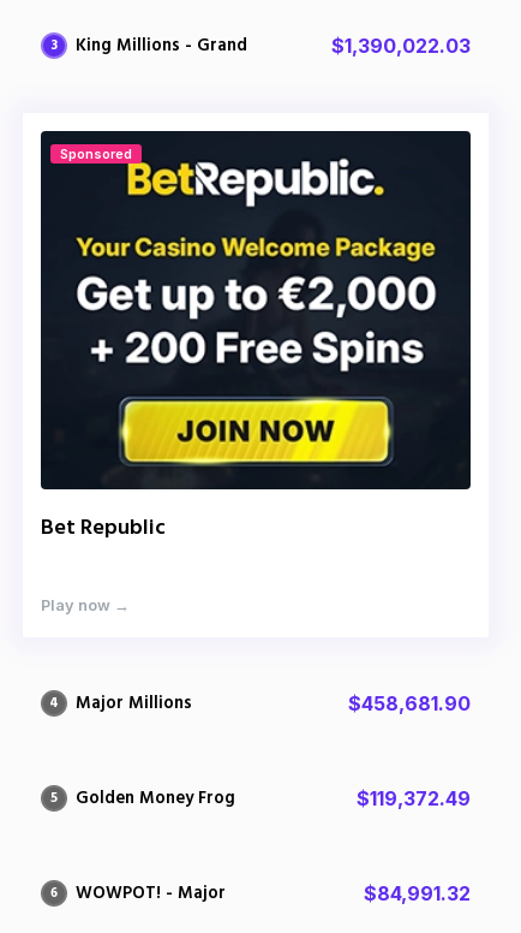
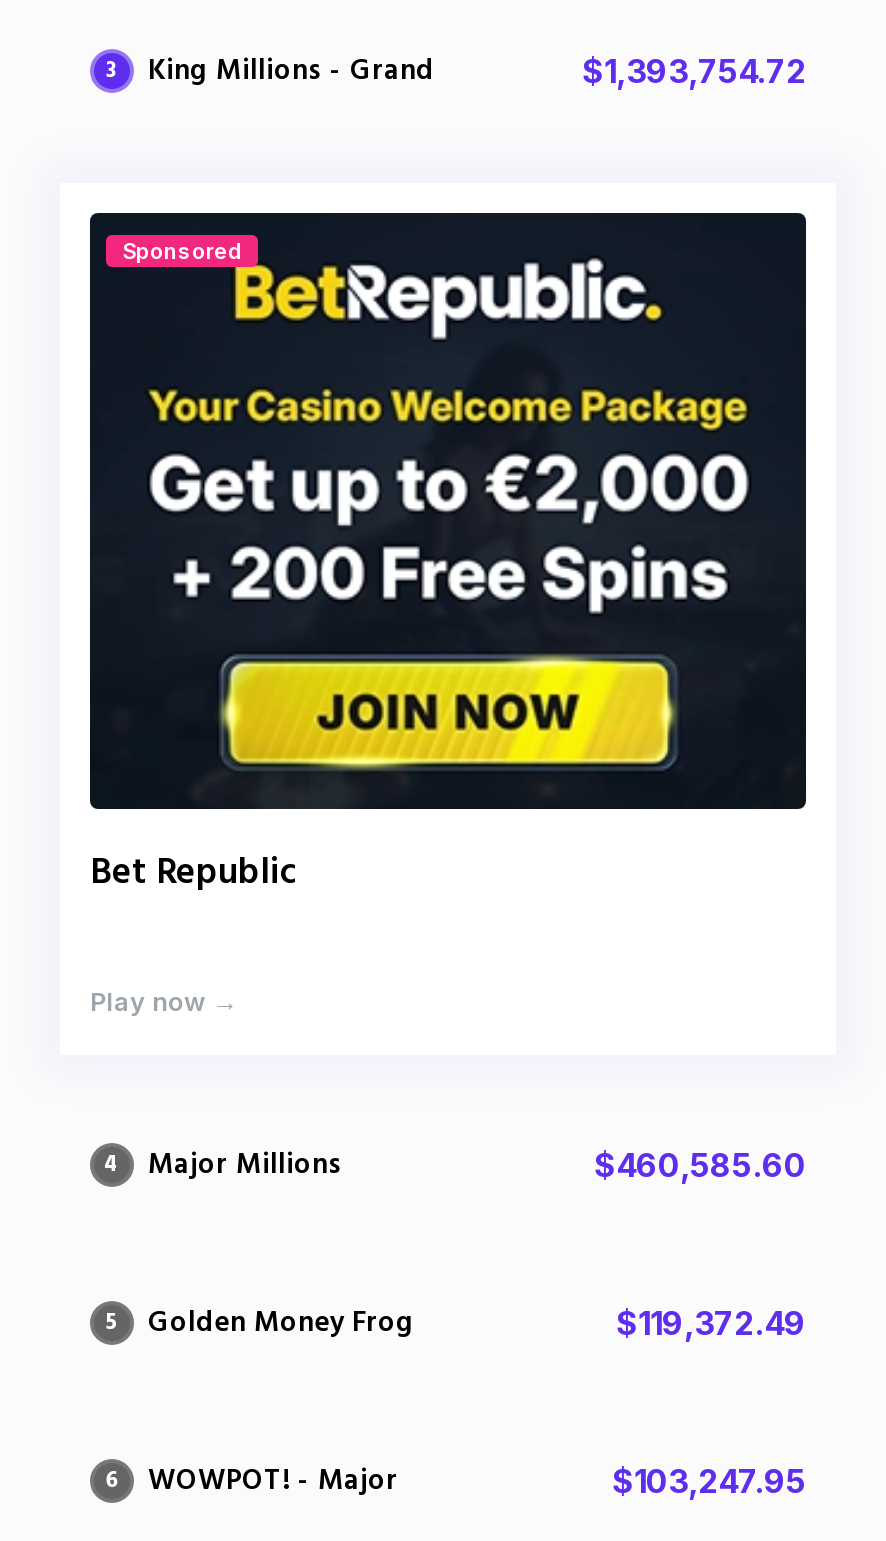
- $1,390,022.03
+ $1,393,754.72

- $458,681.90
+ $460,585.60

- $84,991.32
+ $103,247.95
